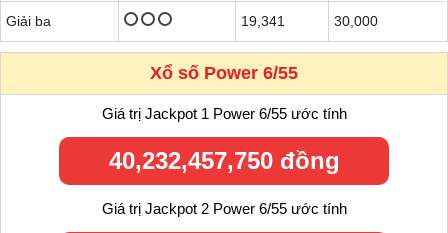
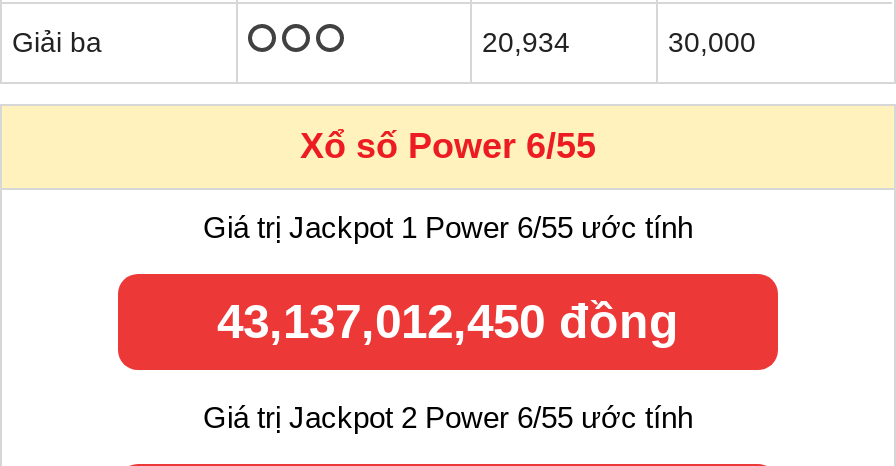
- 19,341
+ 20,934

- 40,232,457,750 đồng
+ 43,137,012,450 đồng
